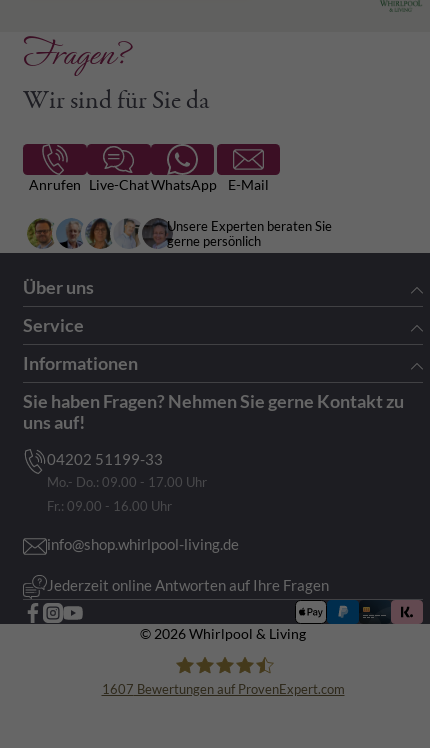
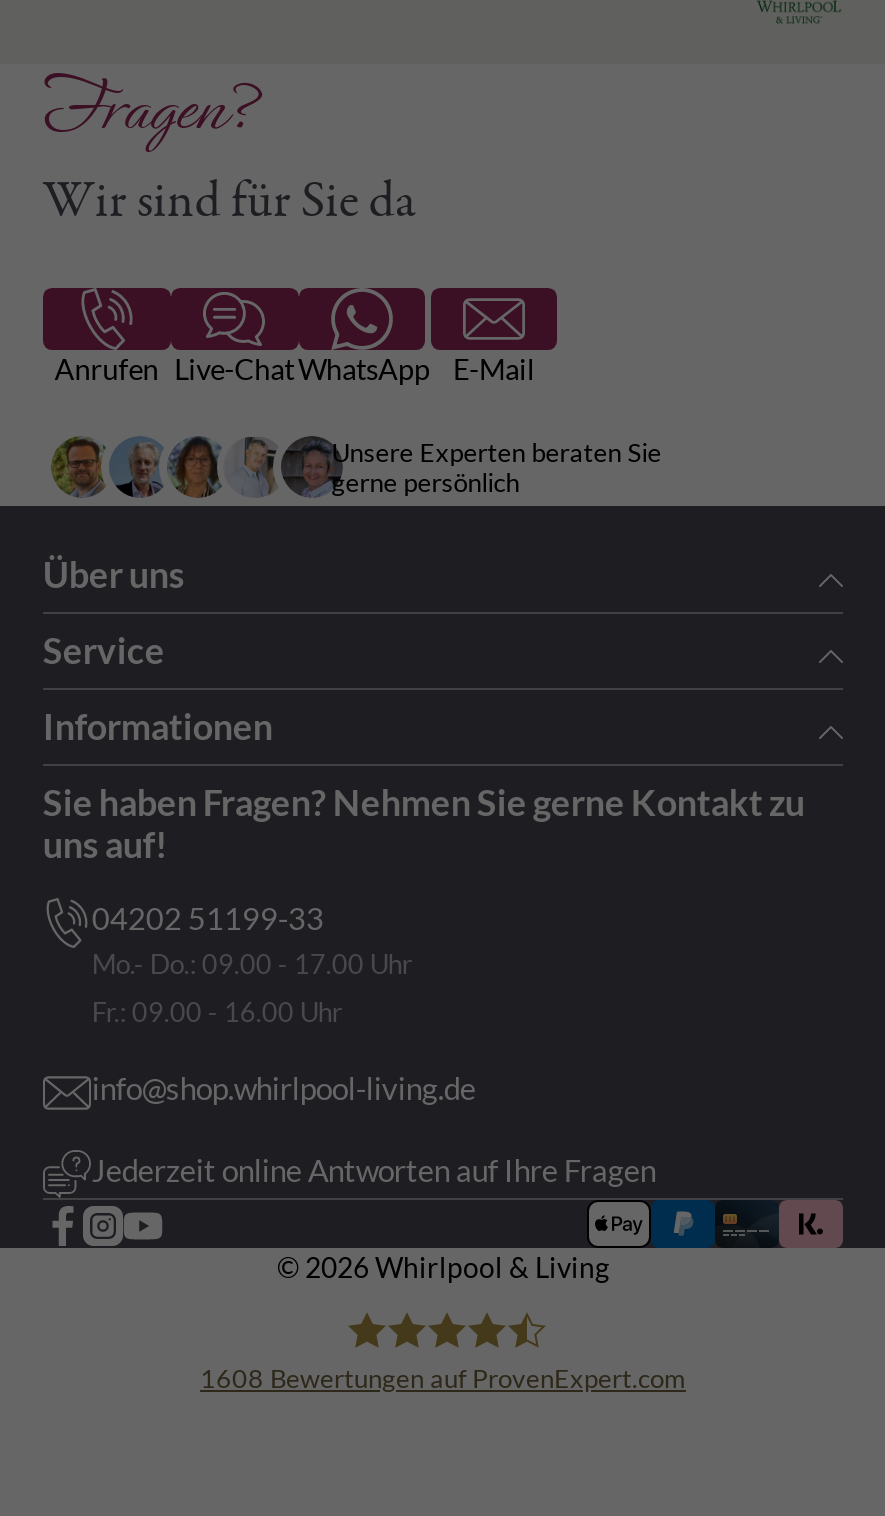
- 1607 Bewertungen auf ProvenExpert.com
+ 1608 Bewertungen auf ProvenExpert.com
